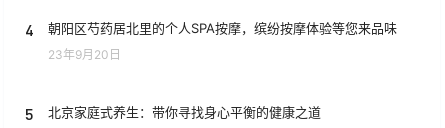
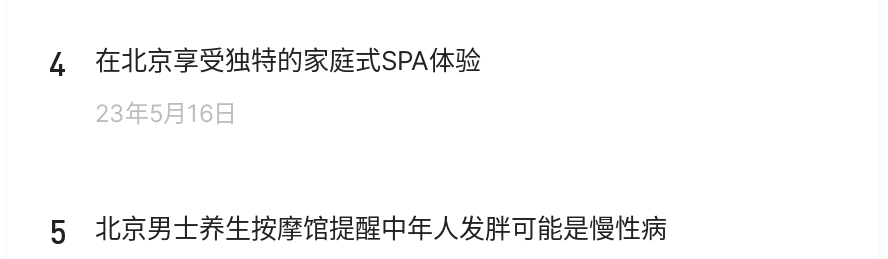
- 朝阳区芍药居北里的个人SPA按摩，缤纷按摩体验等您来品味
+ 在北京享受独特的家庭式SPA体验

- 23年9月20日
+ 23年5月16日

- 北京家庭式养生：带你寻找身心平衡的健康之道
+ 北京男士养生按摩馆提醒中年人发胖可能是慢性病
